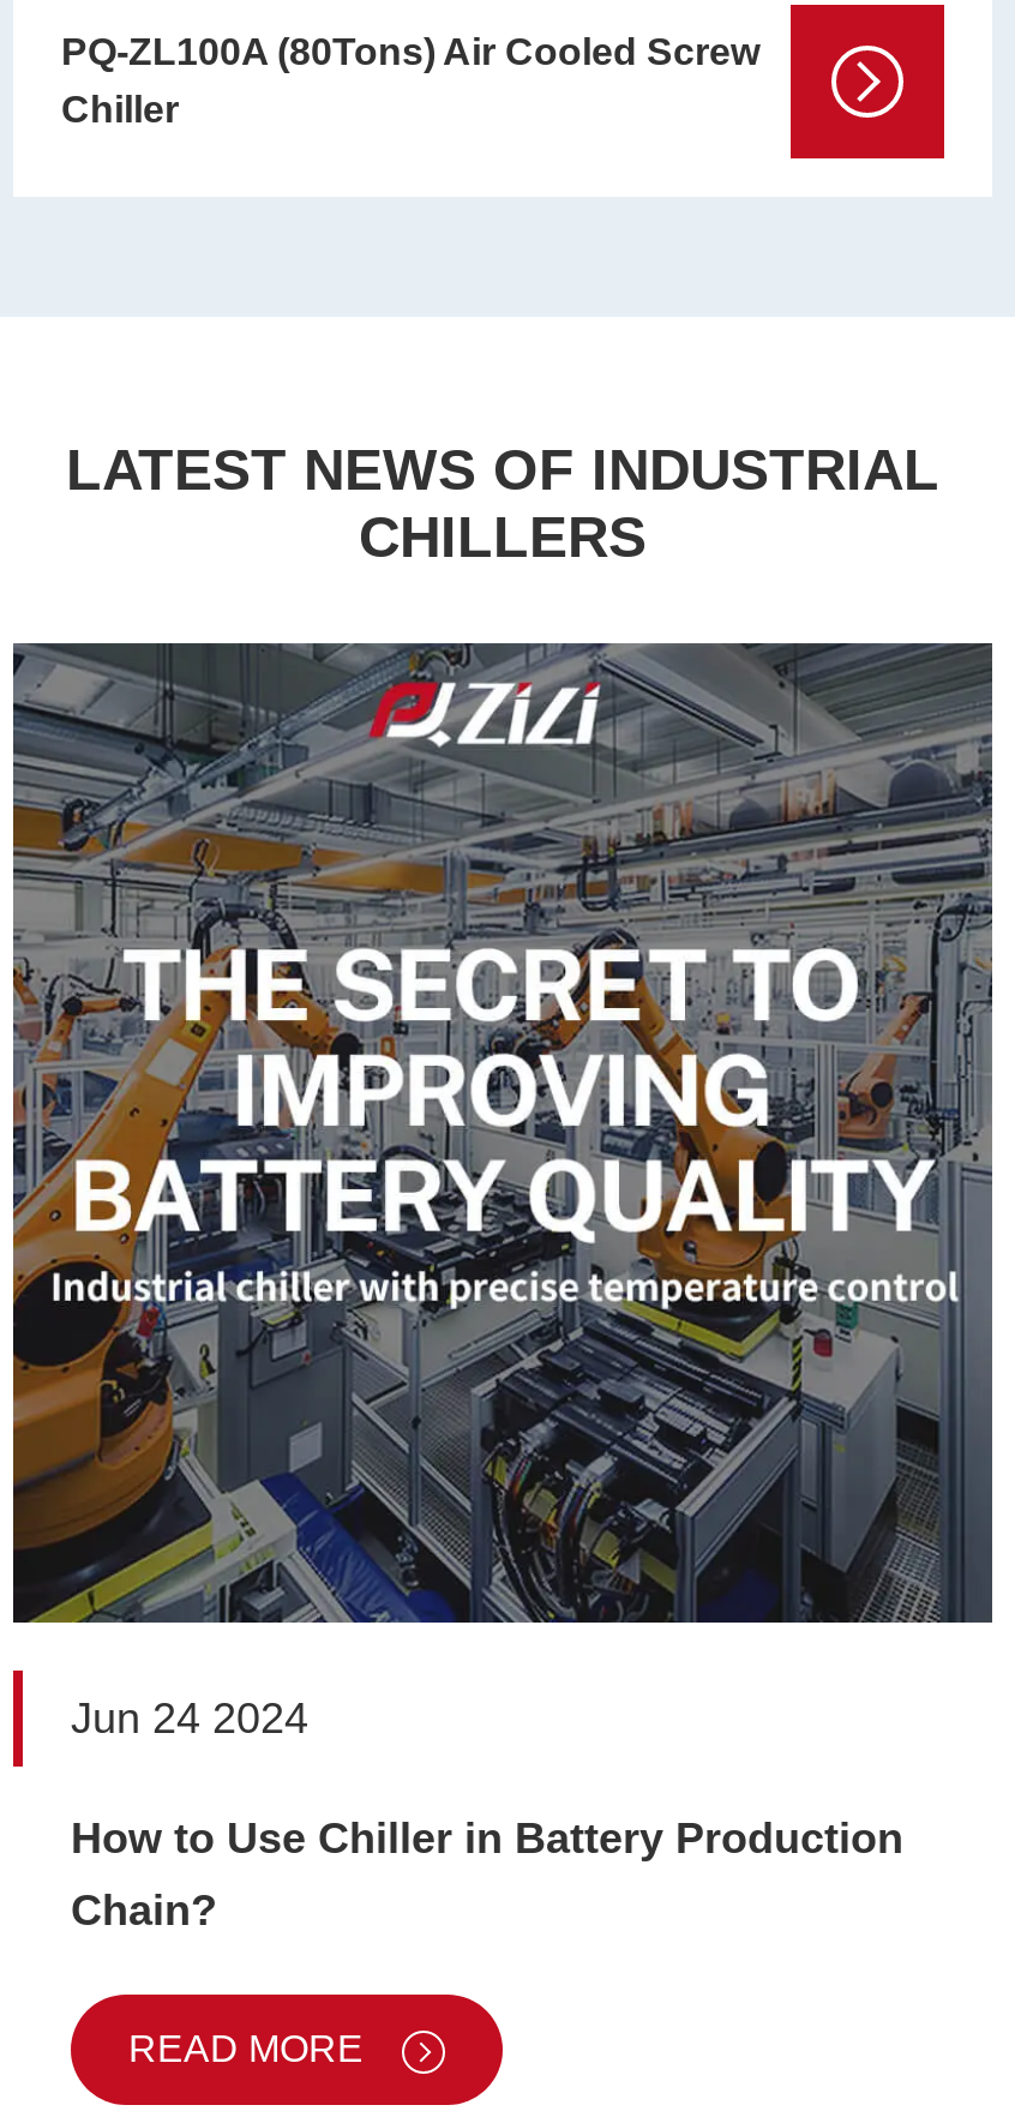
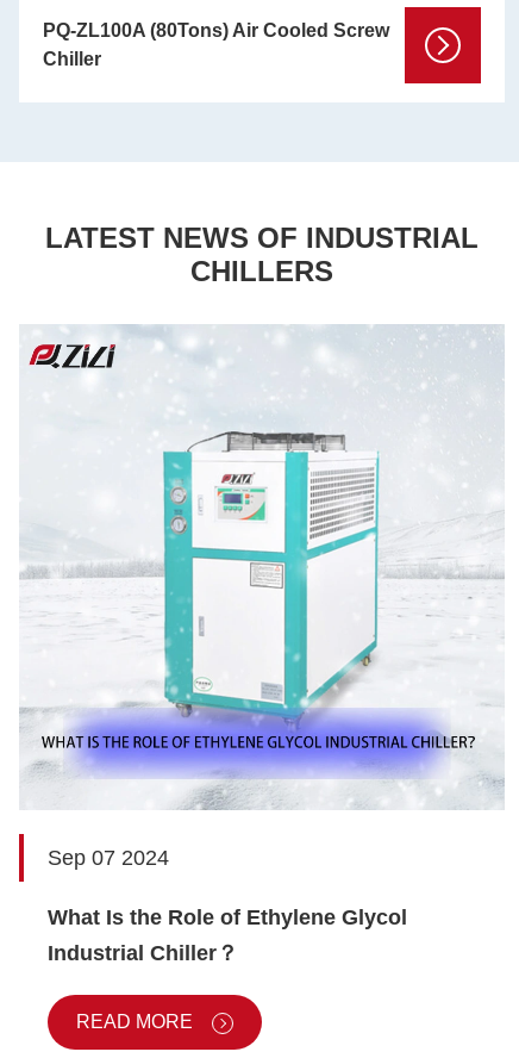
- [image]
- Jun 24 2024
+ [image]
+ Sep 07 2024

- How to Use Chiller in Battery Production
+ What Is the Role of Ethylene Glycol

- Chain?
+ Industrial Chiller？
